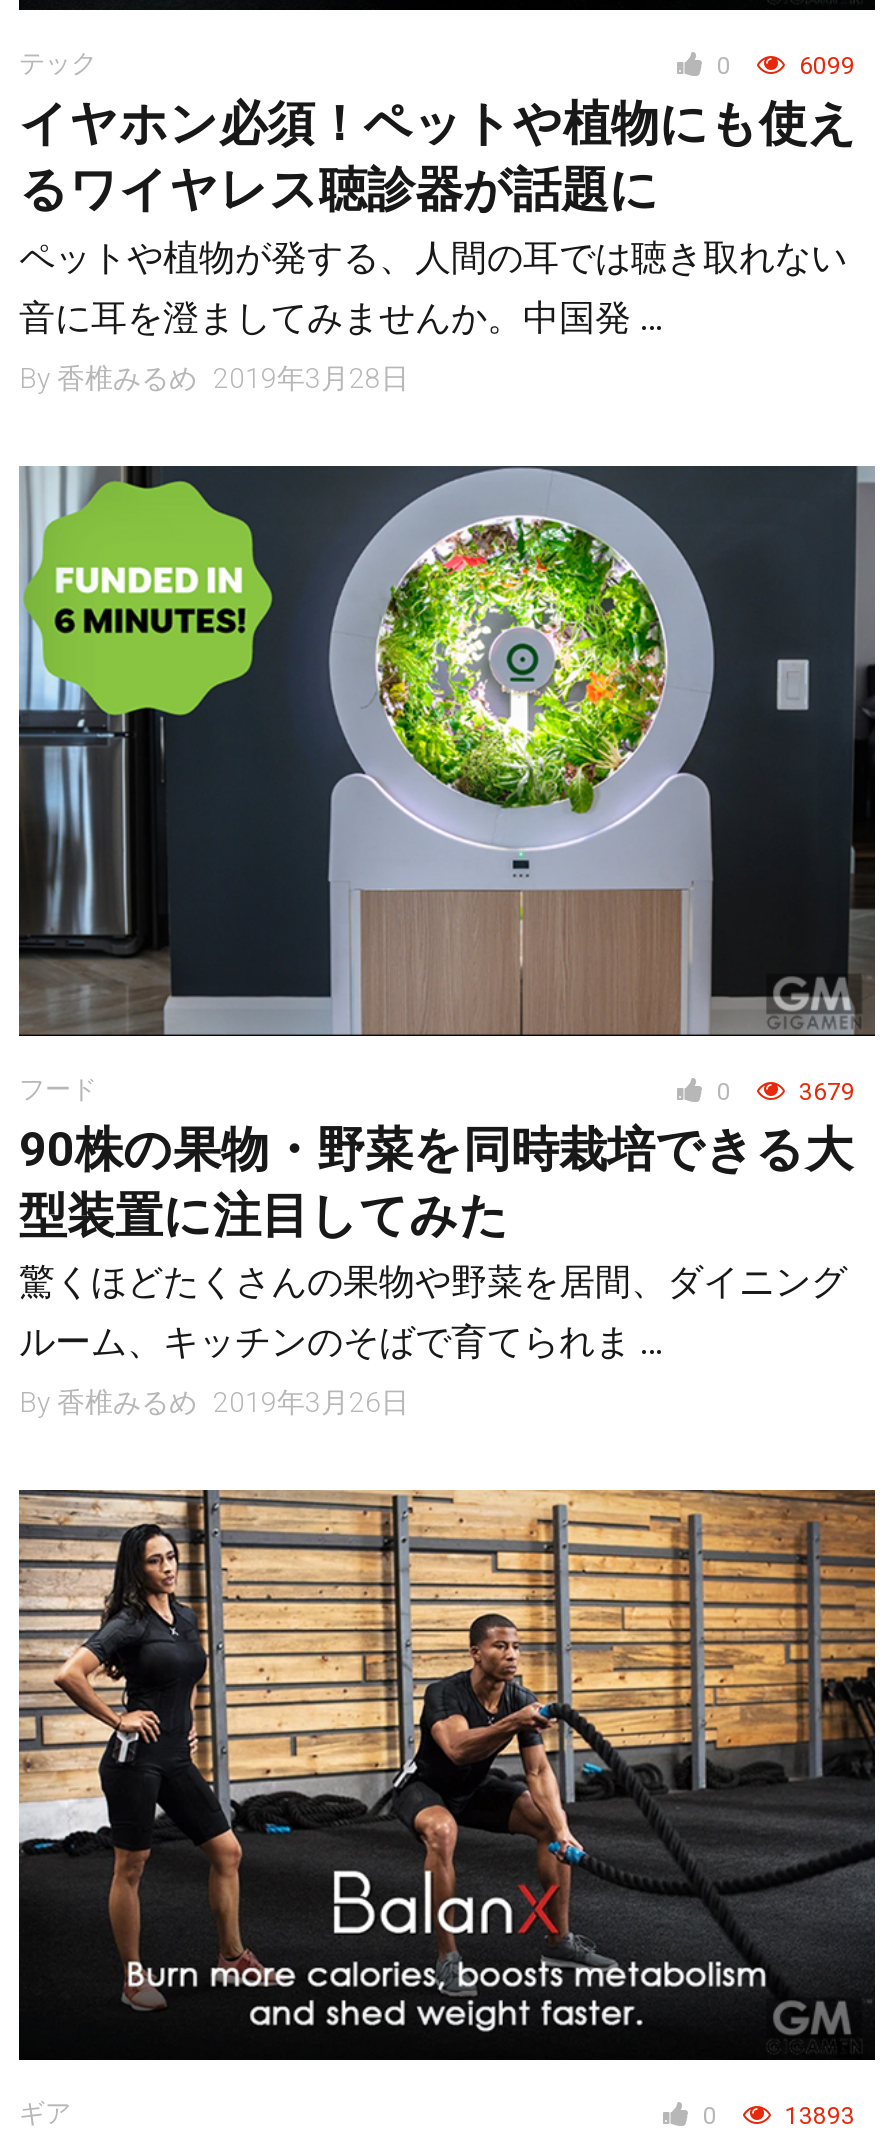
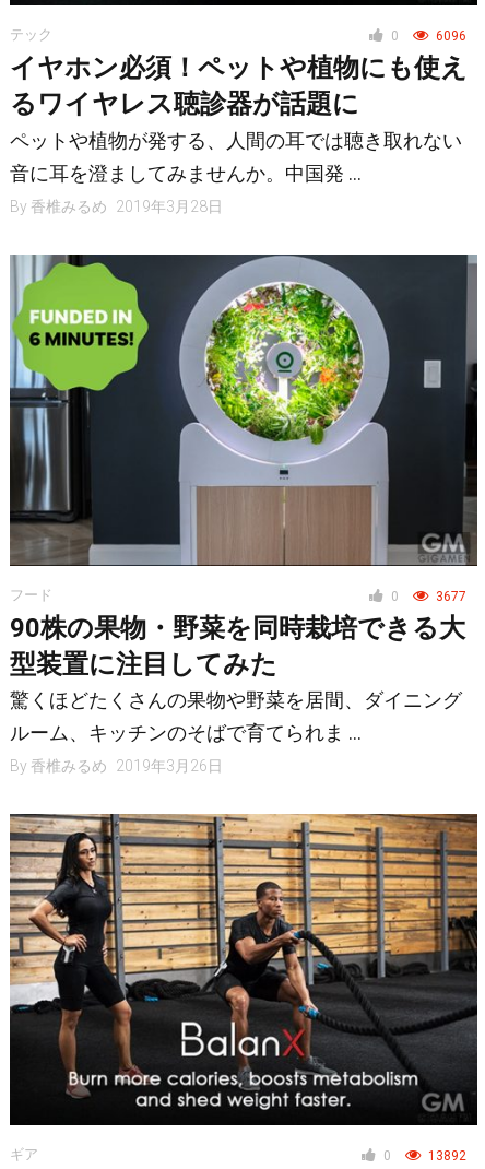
- 6099
+ 6096

- 3679
+ 3677

- 13893
+ 13892
